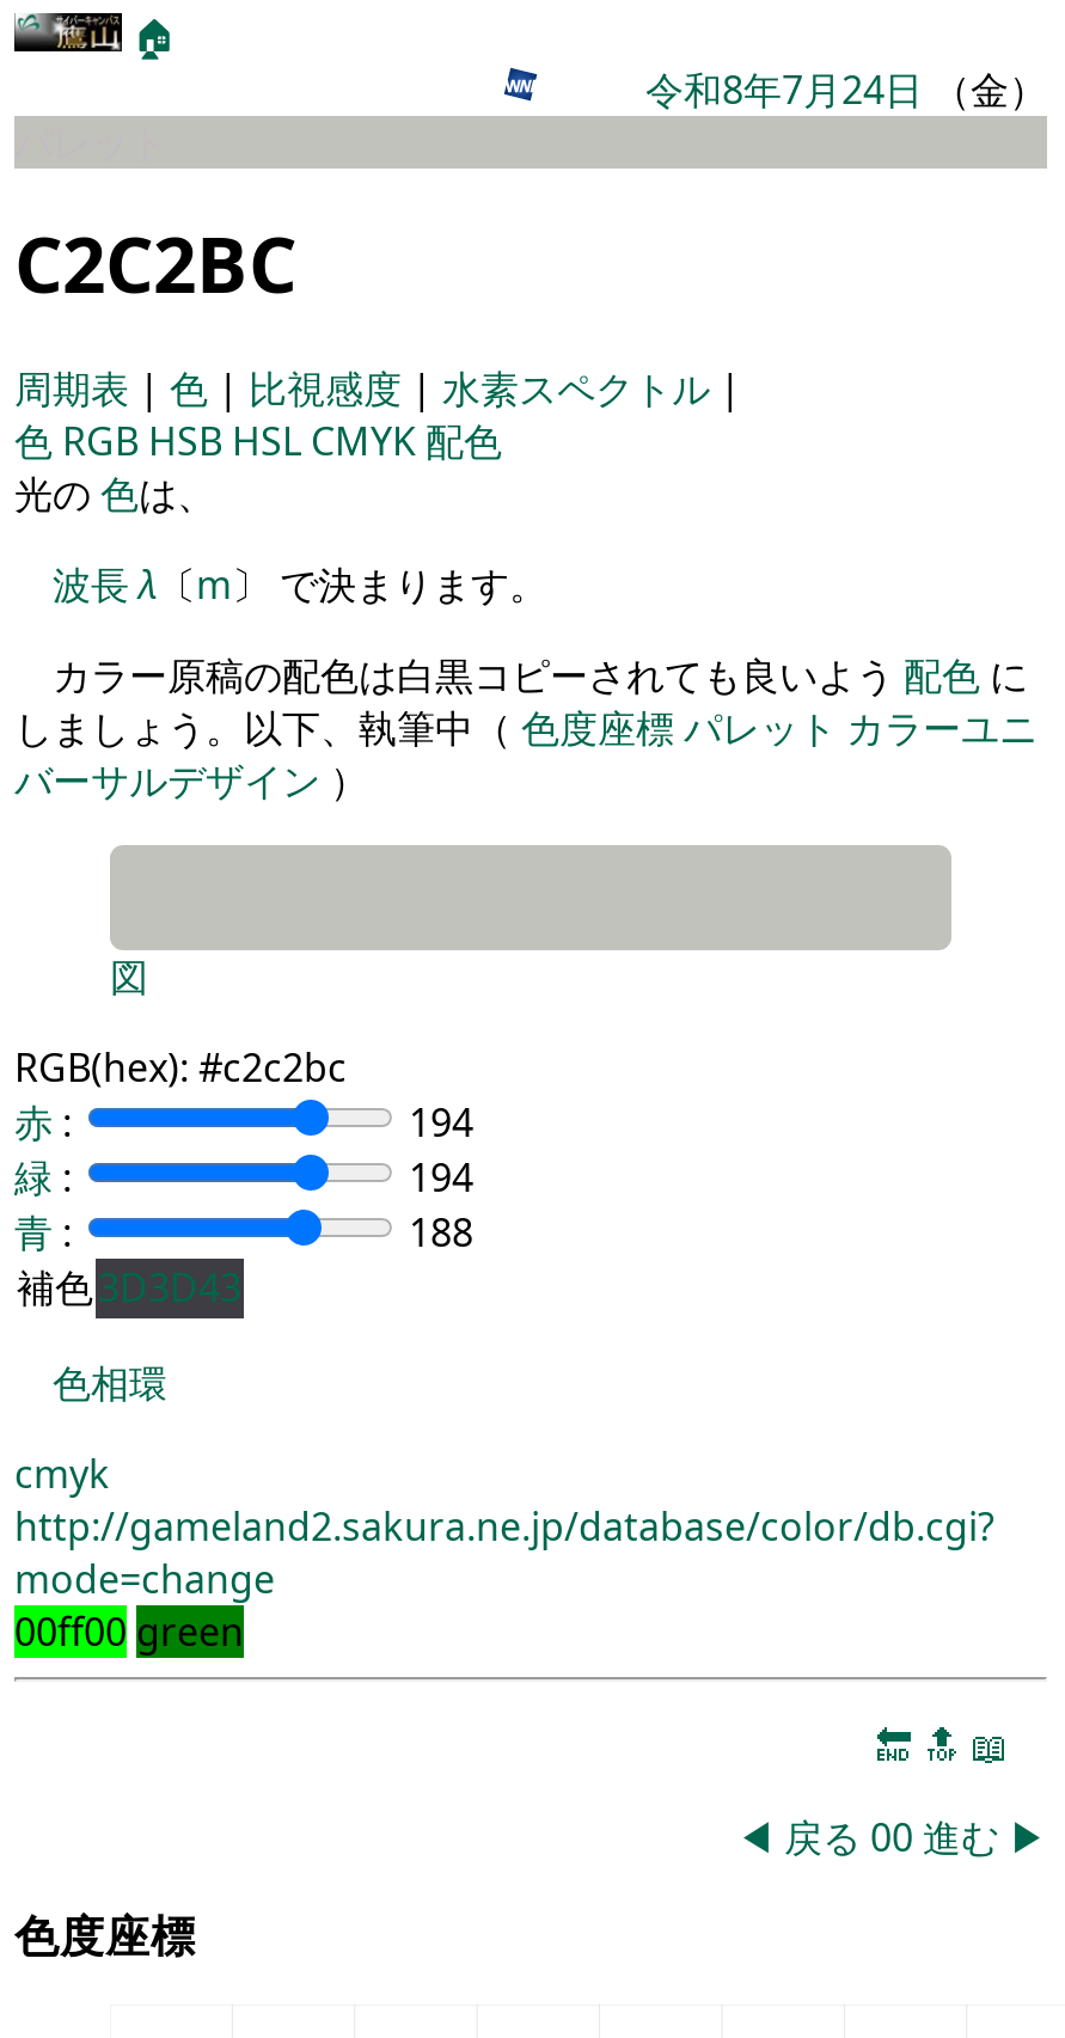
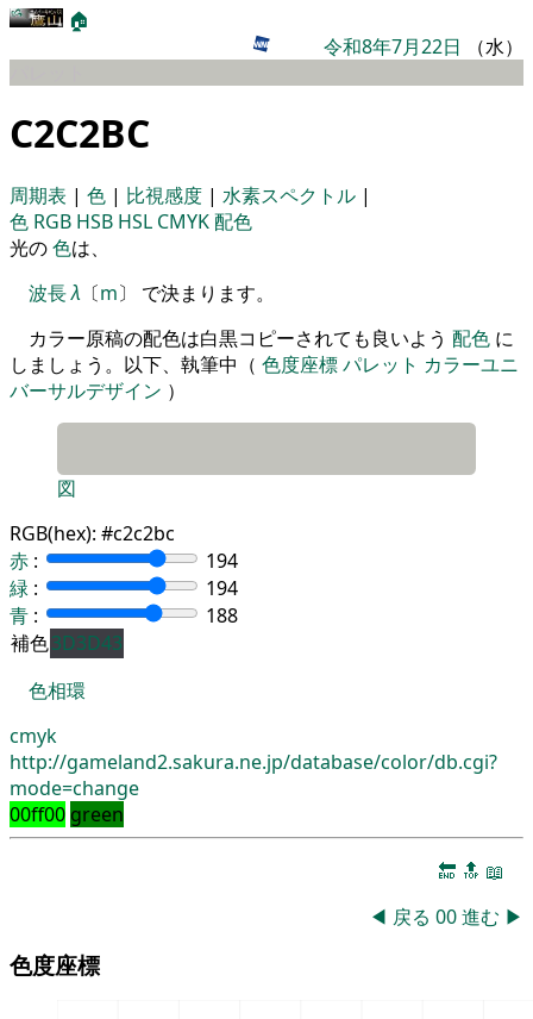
- 令和8年7月24日（金）
+ 令和8年7月22日（水）
